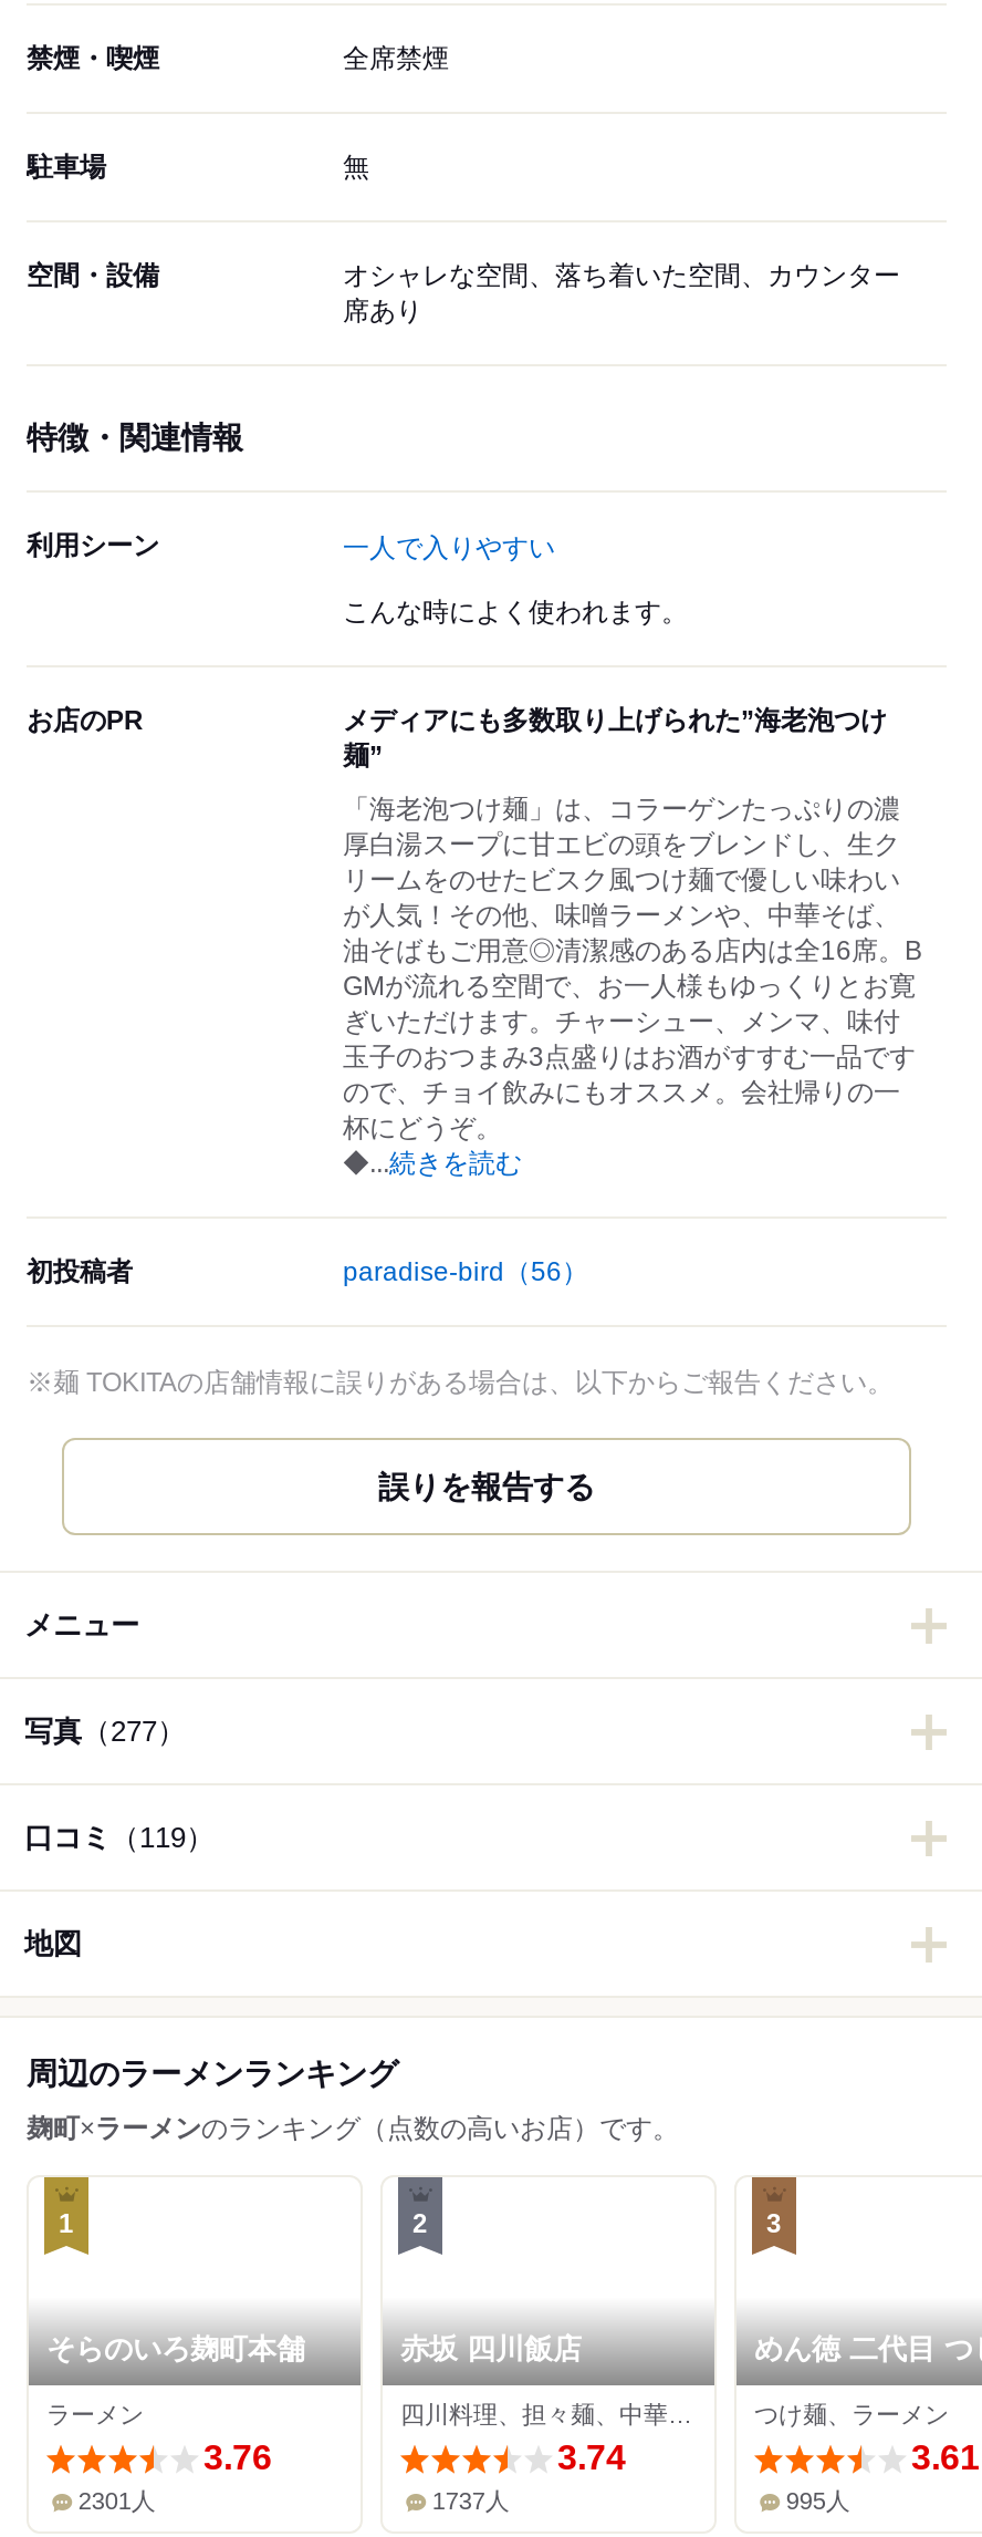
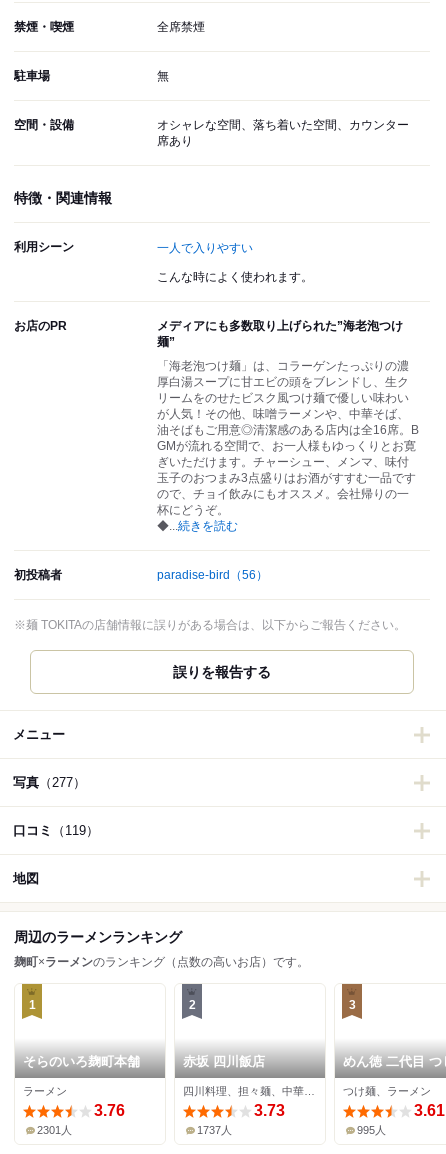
- 3.74
+ 3.73
